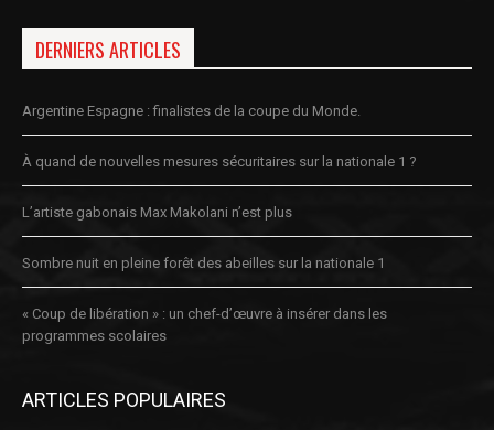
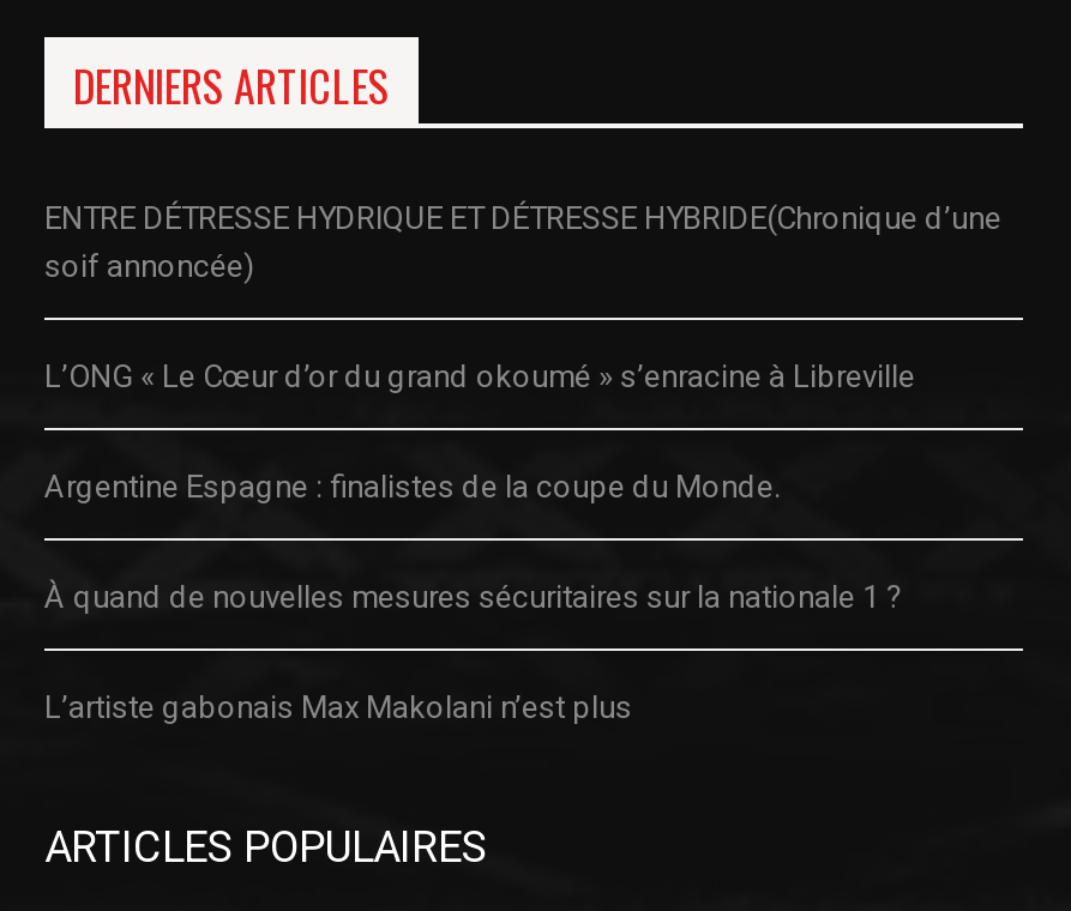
+ ENTRE DÉTRESSE HYDRIQUE ET DÉTRESSE HYBRIDE(Chronique d’une
+ soif annoncée)
+ L’ONG « Le Cœur d’or du grand okoumé » s’enracine à Libreville

moved down: Argentine Espagne : finalistes de la coupe du Monde. | À quand de nouvelles mesures sécuritaires sur la nationale 1 ? | L’artiste gabonais Max Makolani n’est plus

- Sombre nuit en pleine forêt des abeilles sur la nationale 1
- « Coup de libération » : un chef-d’œuvre à insérer dans les
- programmes scolaires
